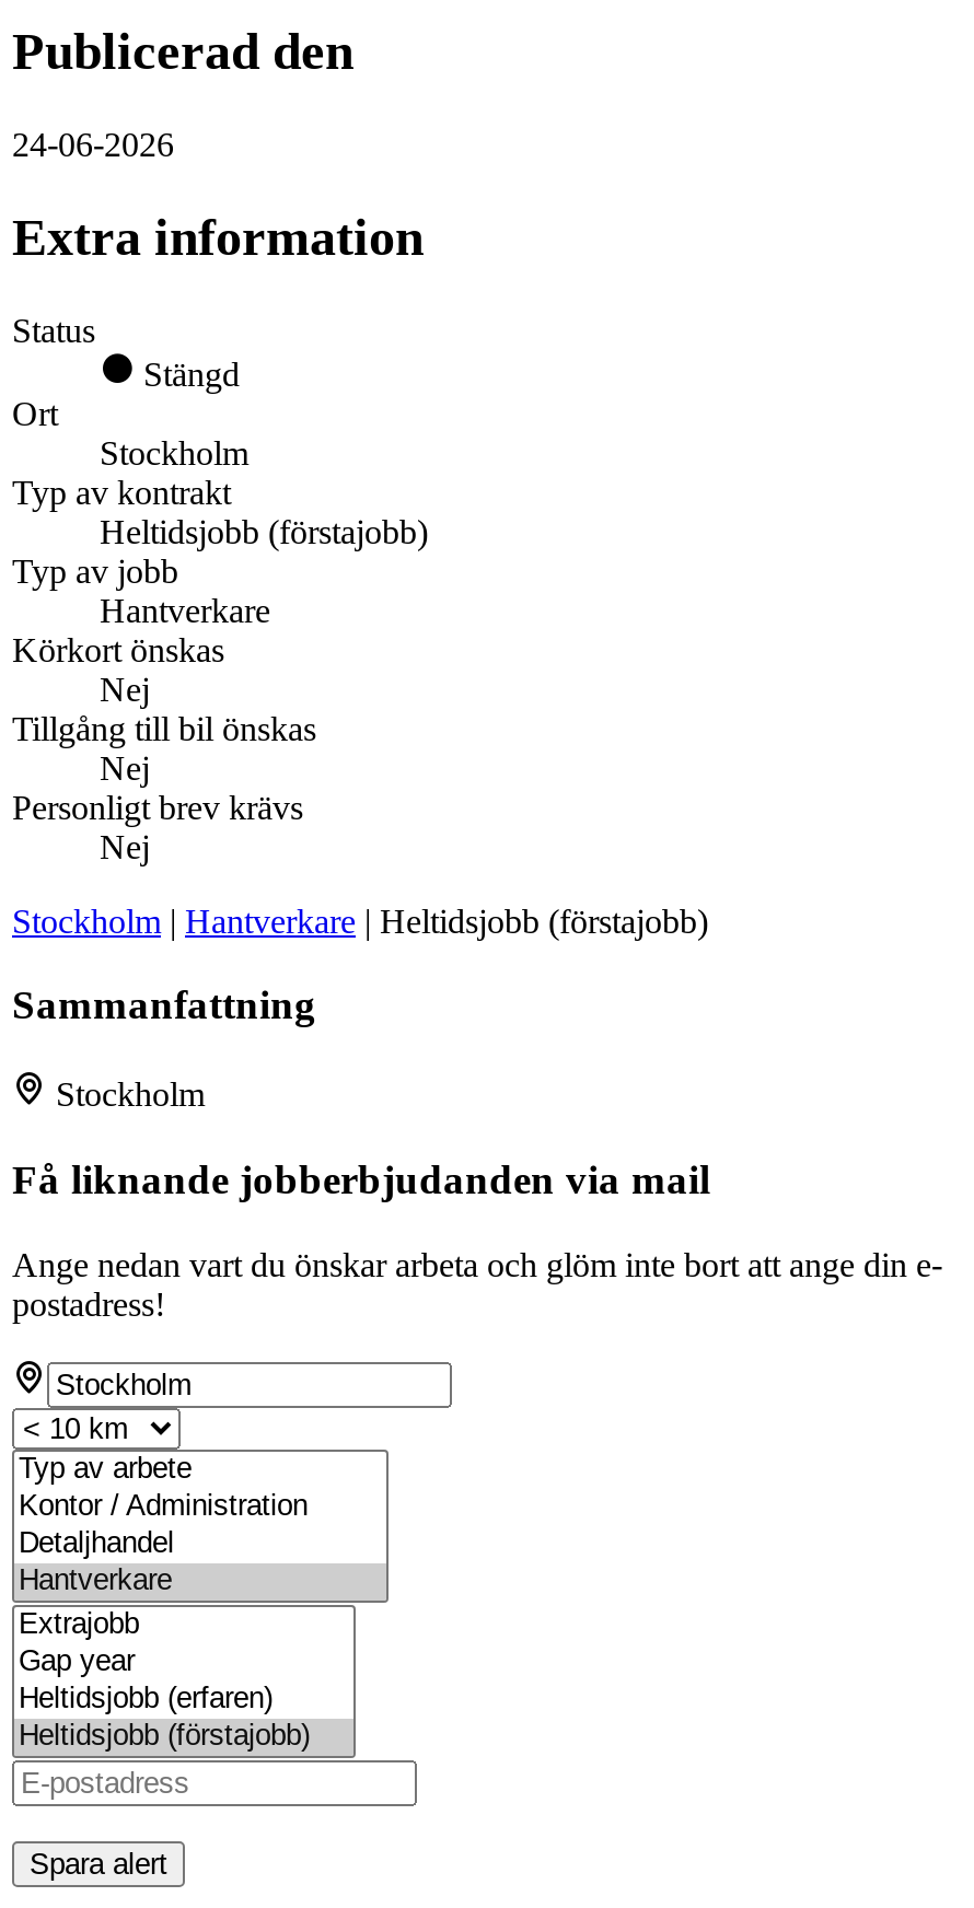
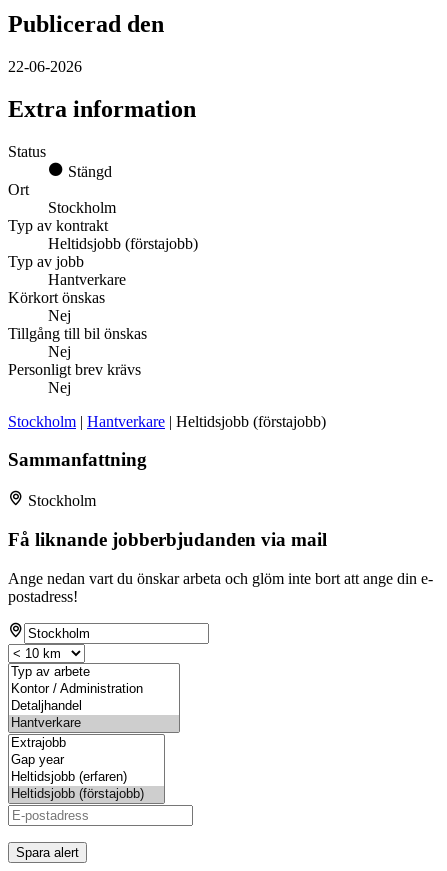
- 24-06-2026
+ 22-06-2026
